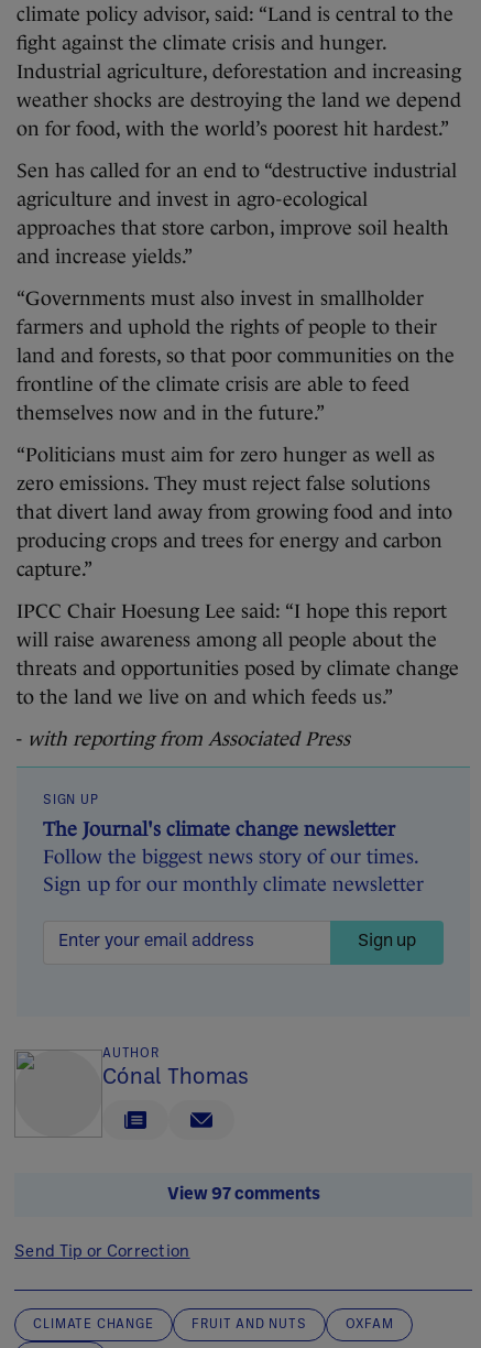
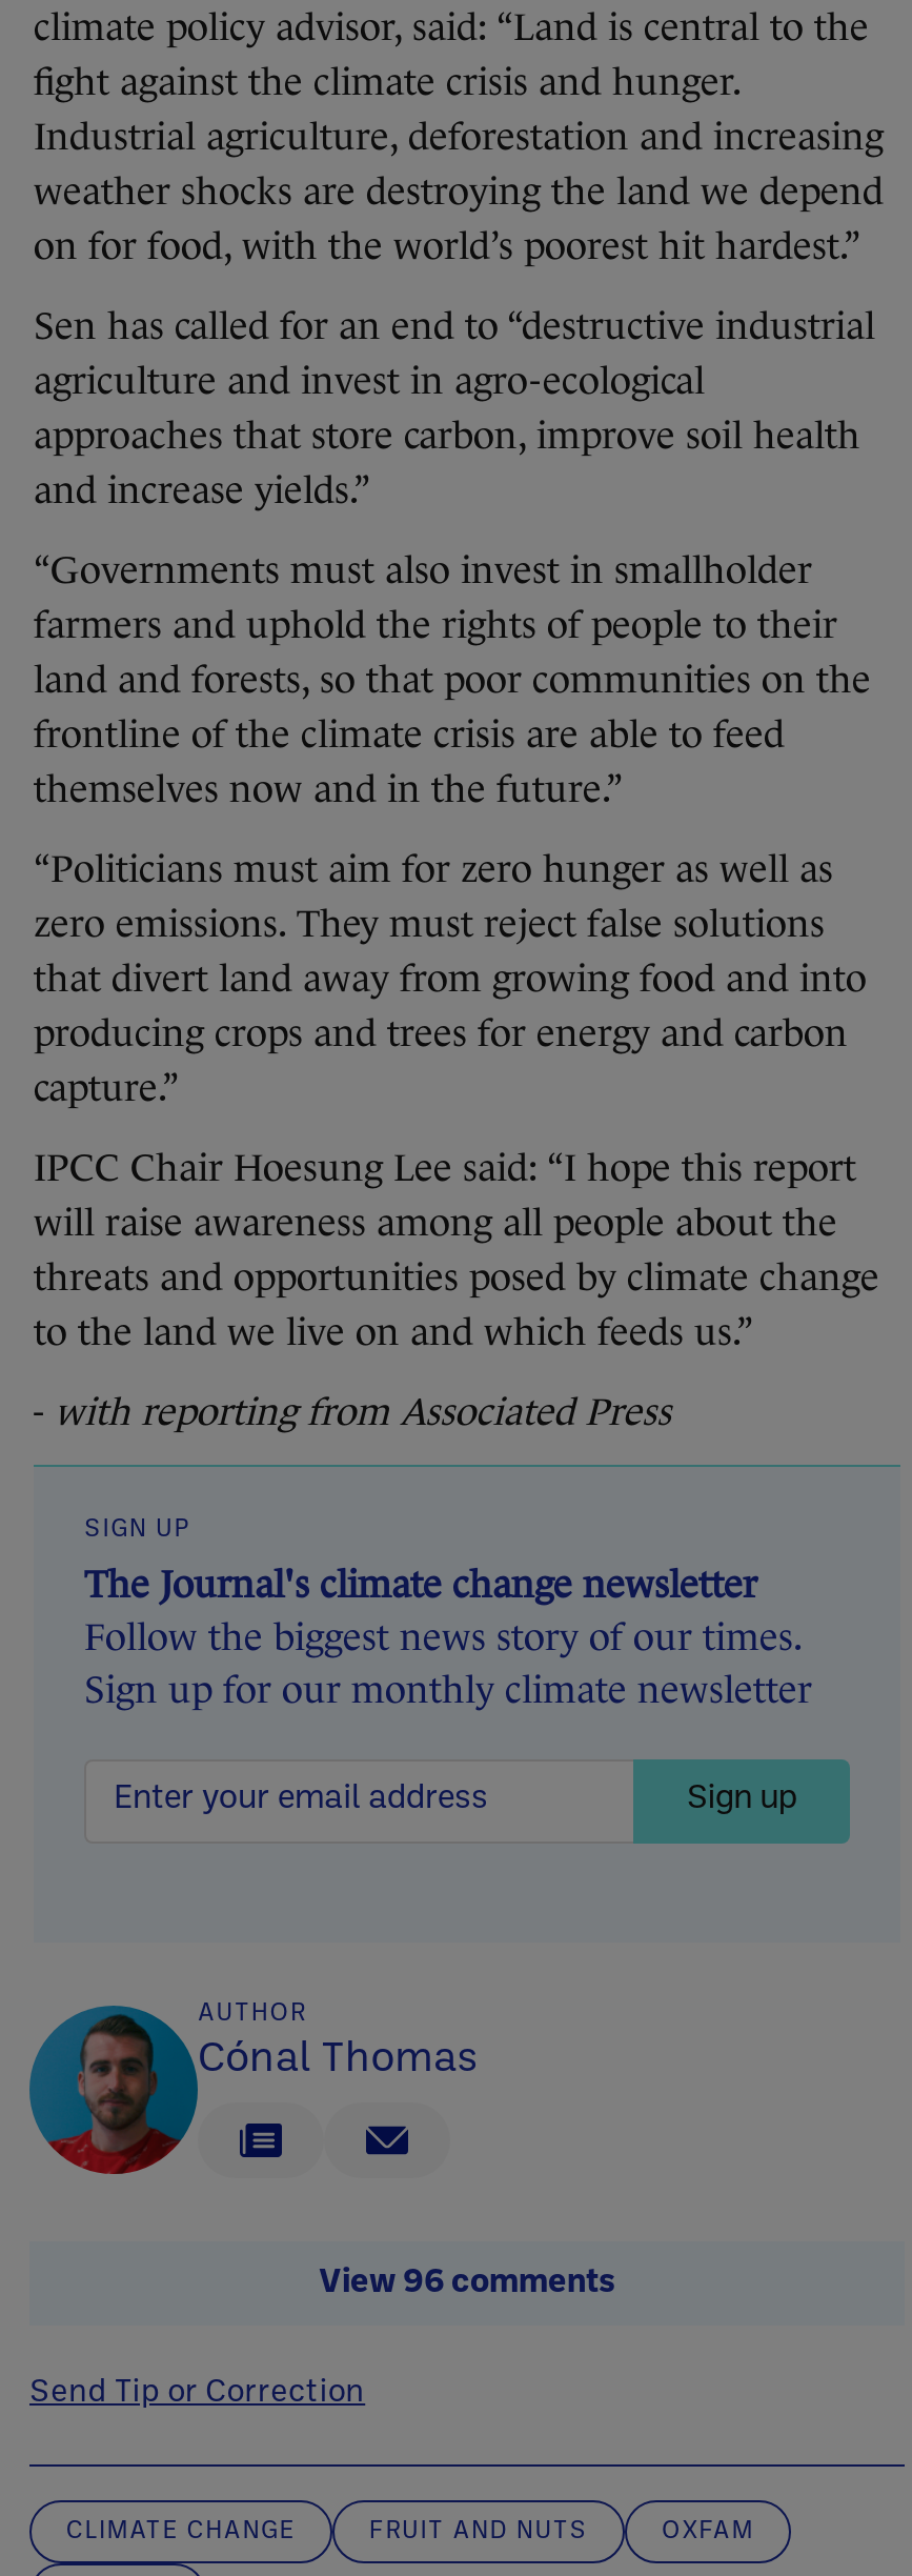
+ [image]

- View 97 comments
+ View 96 comments
